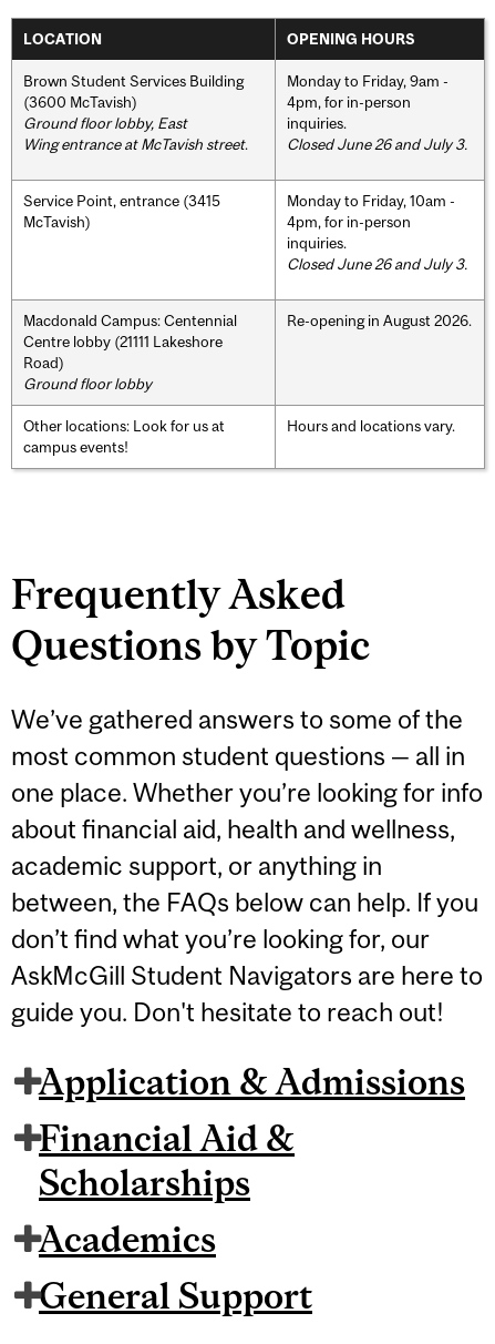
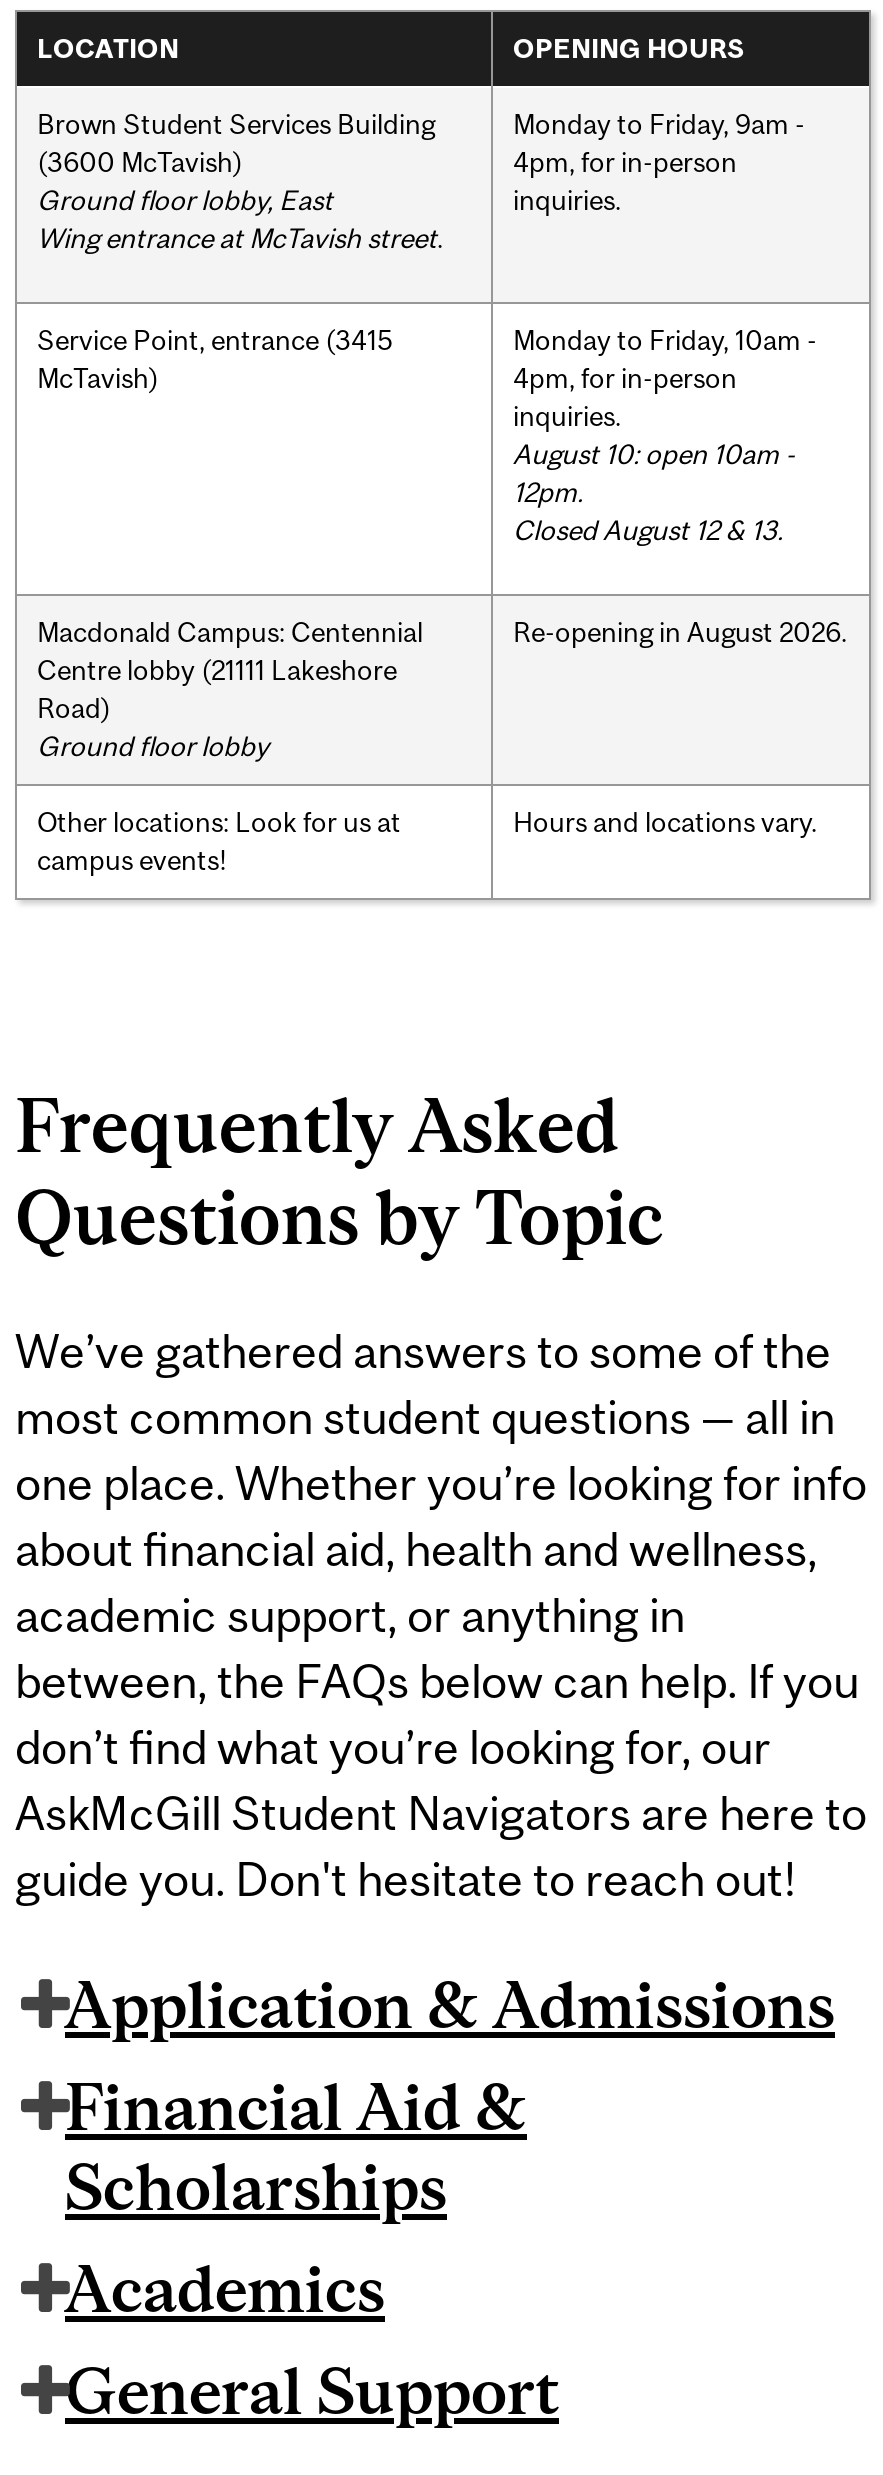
- Closed June 26 and July 3.

- Closed June 26 and July 3.
+ August 10: open 10am -
+ 12pm.
+ Closed August 12 & 13.
